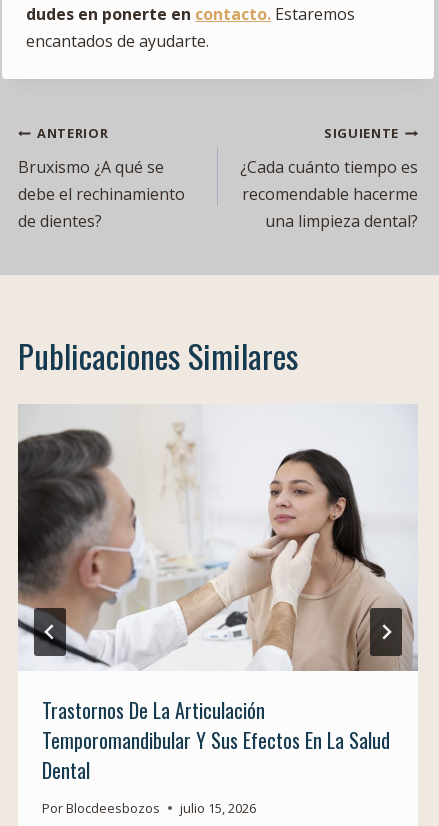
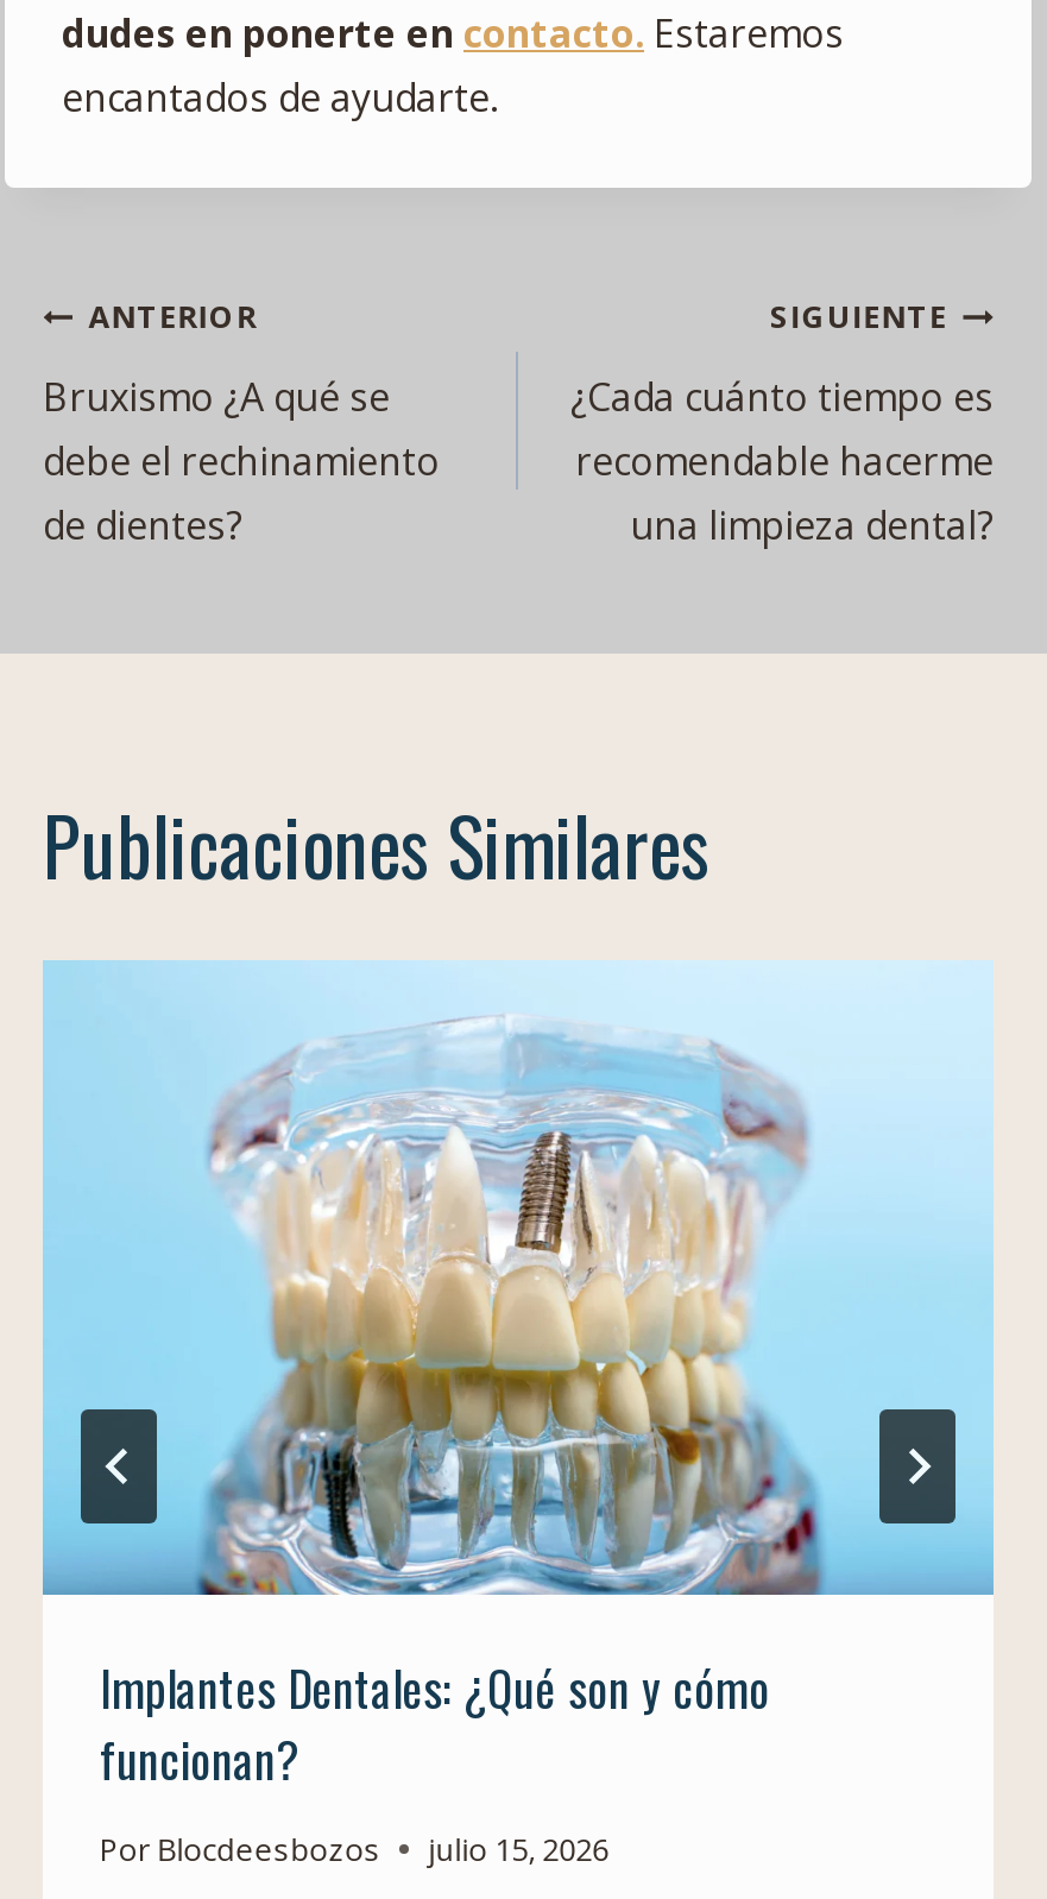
- [image]
- Trastornos De La Articulación
- Temporomandibular Y Sus Efectos En La Salud
- Dental
+ [image]
+ Implantes Dentales: ¿Qué son y cómo
+ funcionan?
